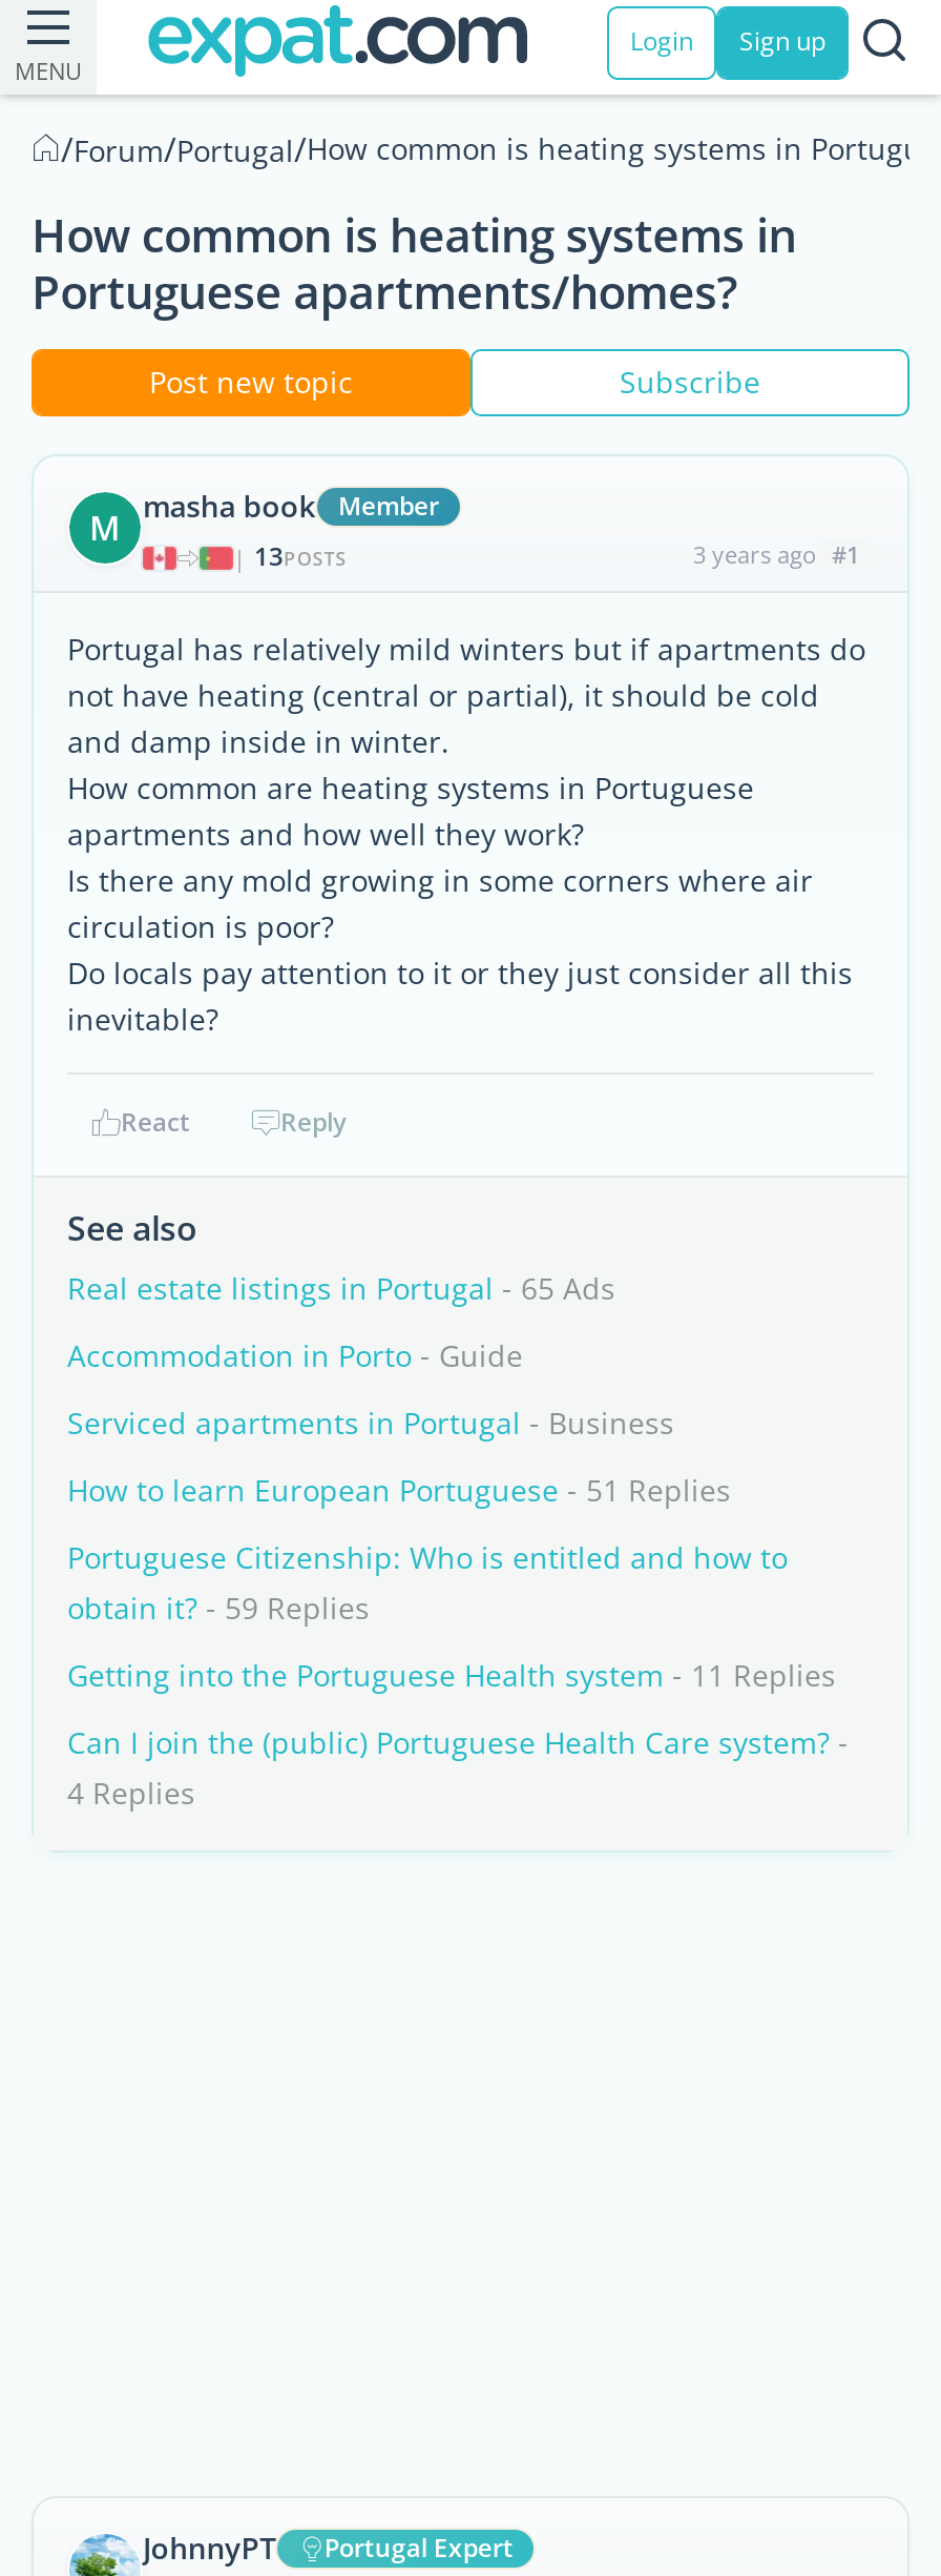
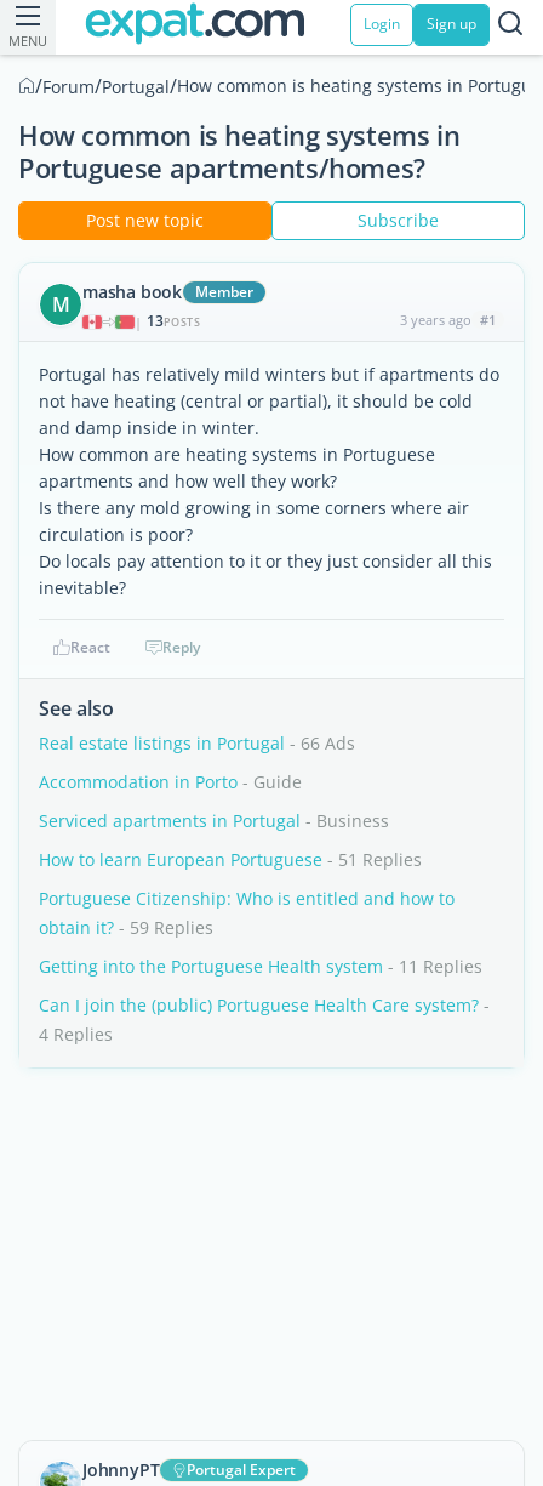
- Real estate listings in Portugal - 65 Ads
+ Real estate listings in Portugal - 66 Ads
